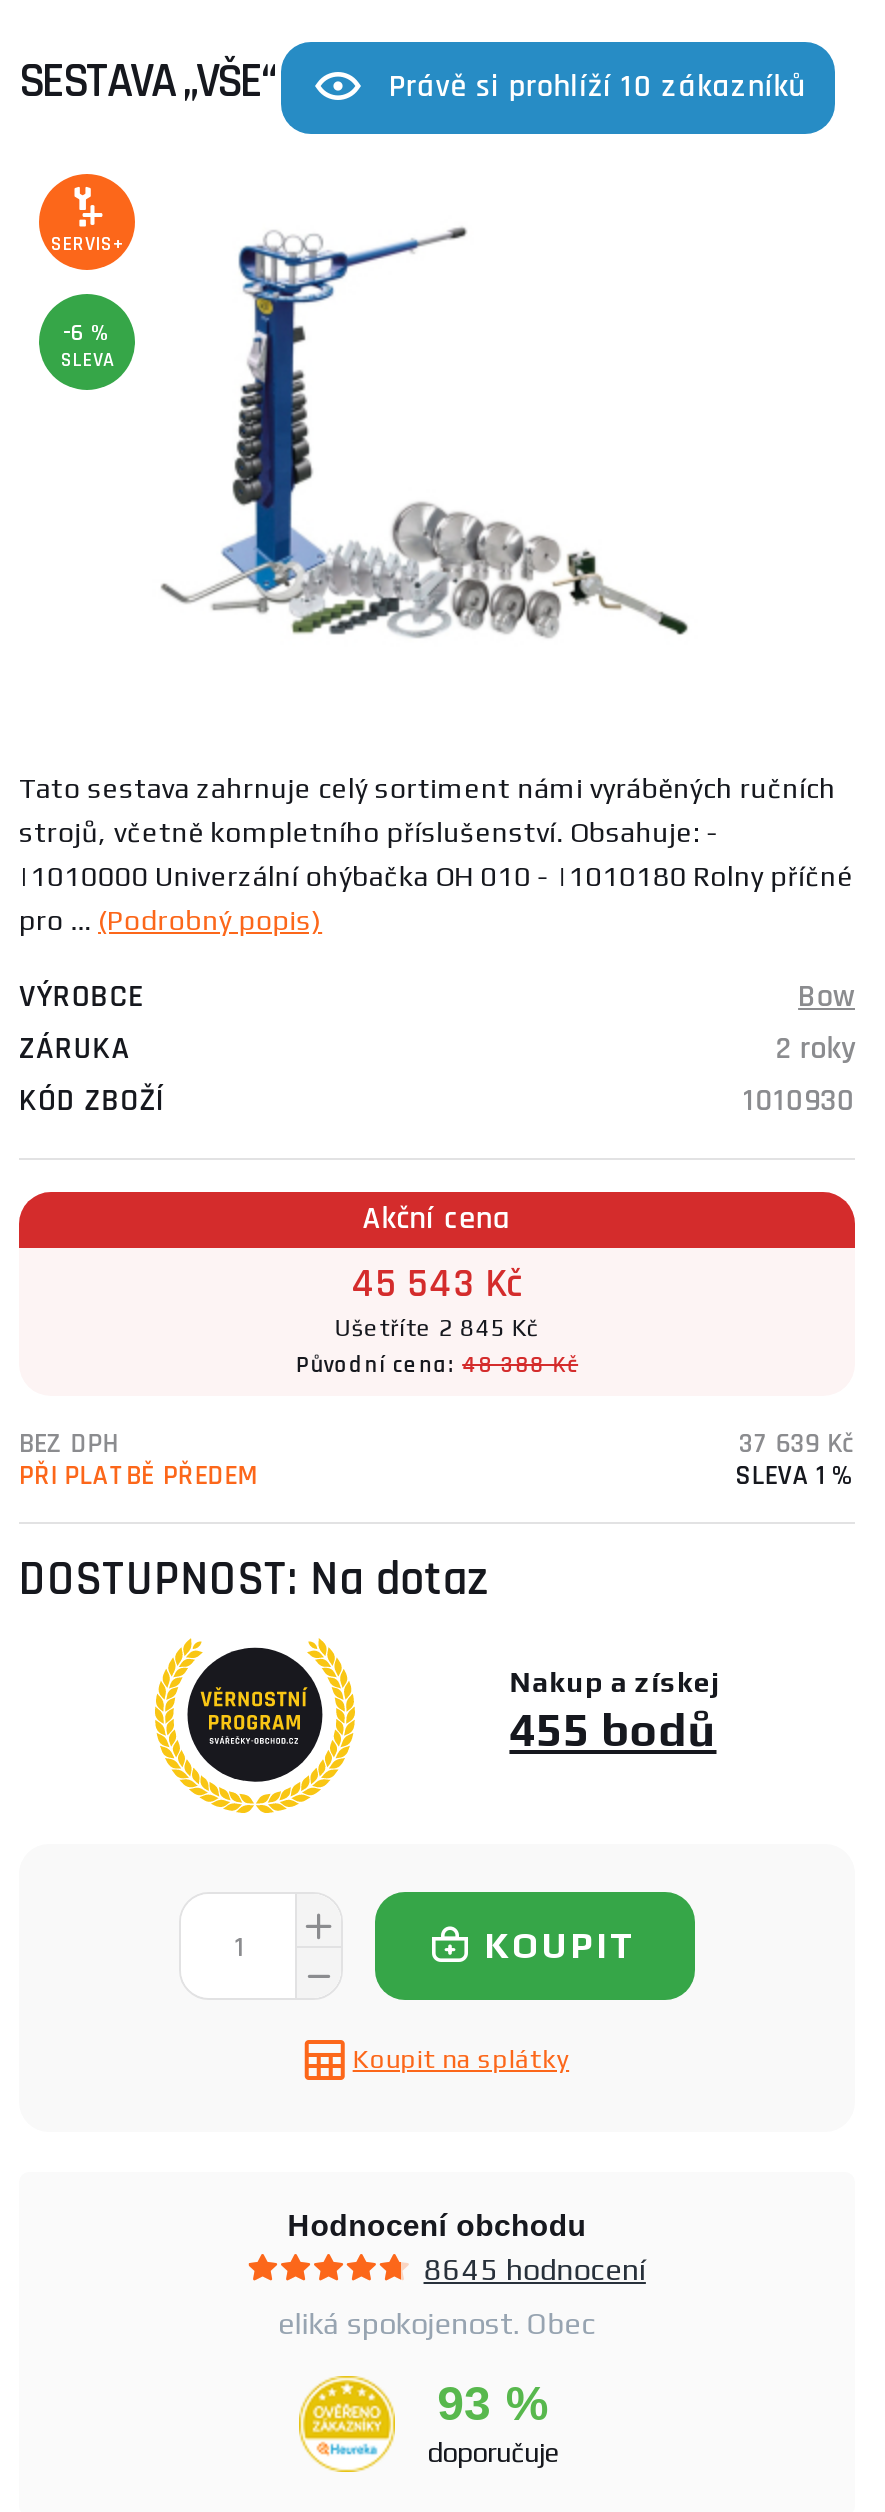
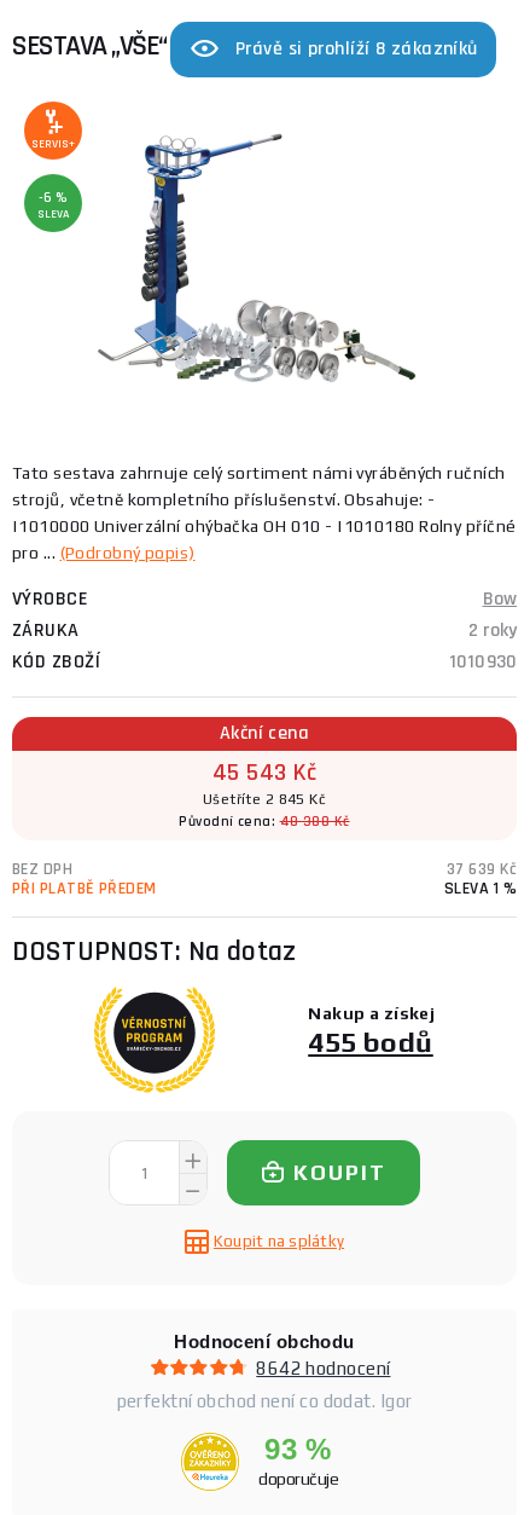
- Právě si prohlíží 10 zákazníků
+ Právě si prohlíží 8 zákazníků

- 8645 hodnocení
+ 8642 hodnocení

- eliká spokojenost. Obec
+ perfektní obchod není co dodat. Igor
